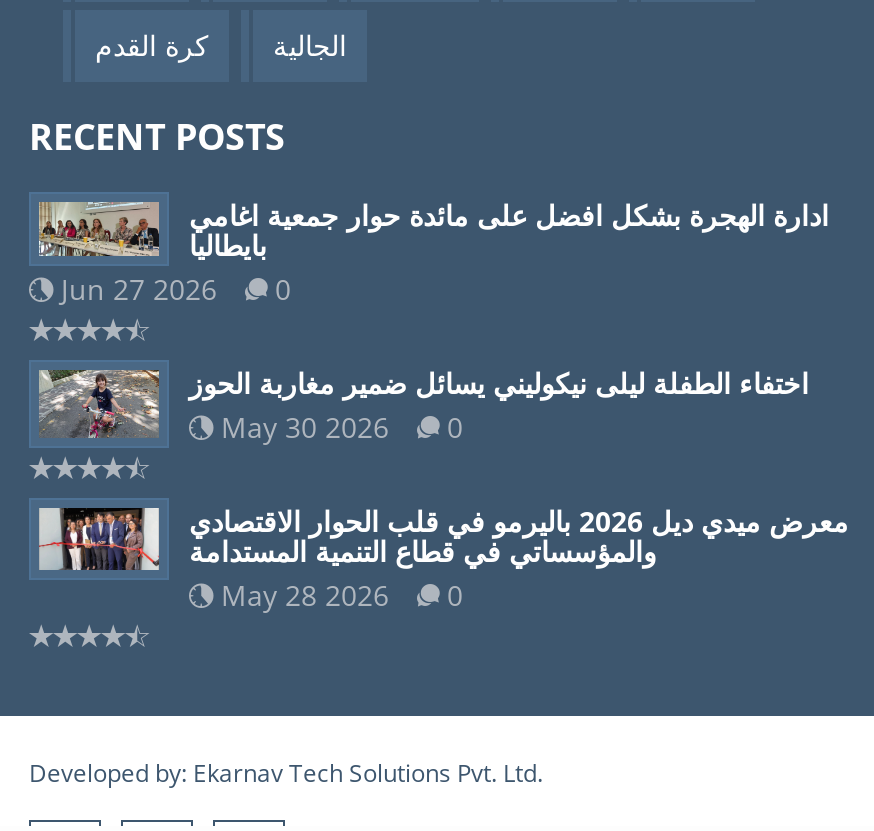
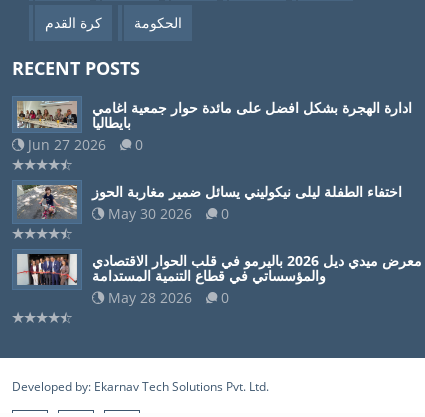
- الجالية
+ الحكومة
